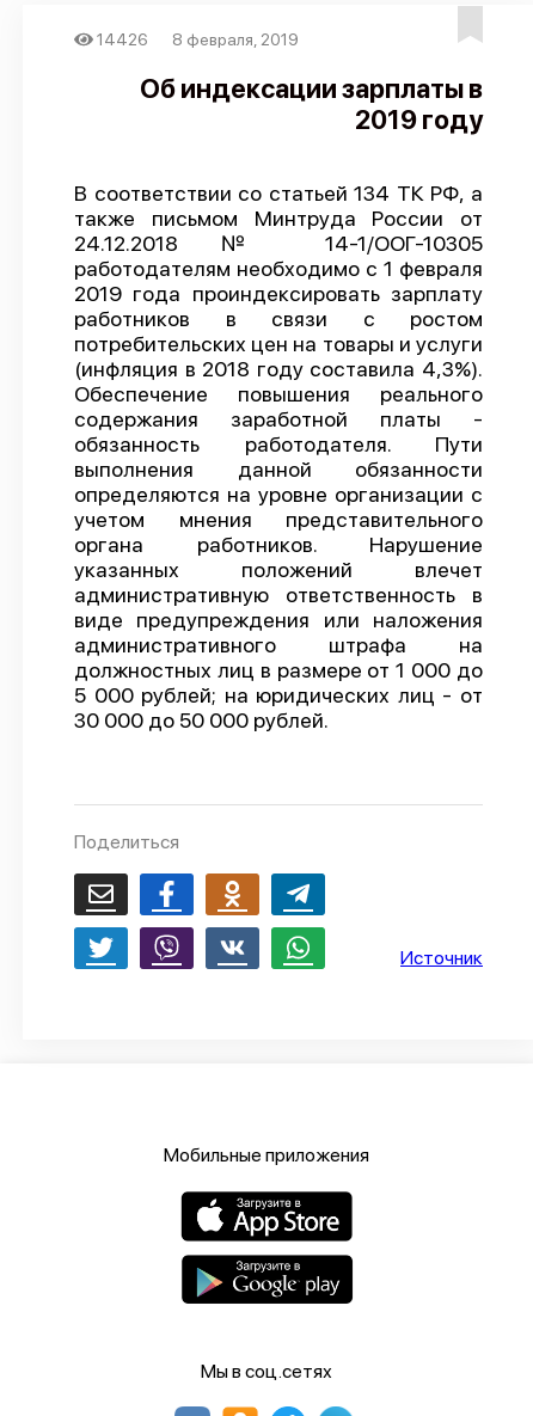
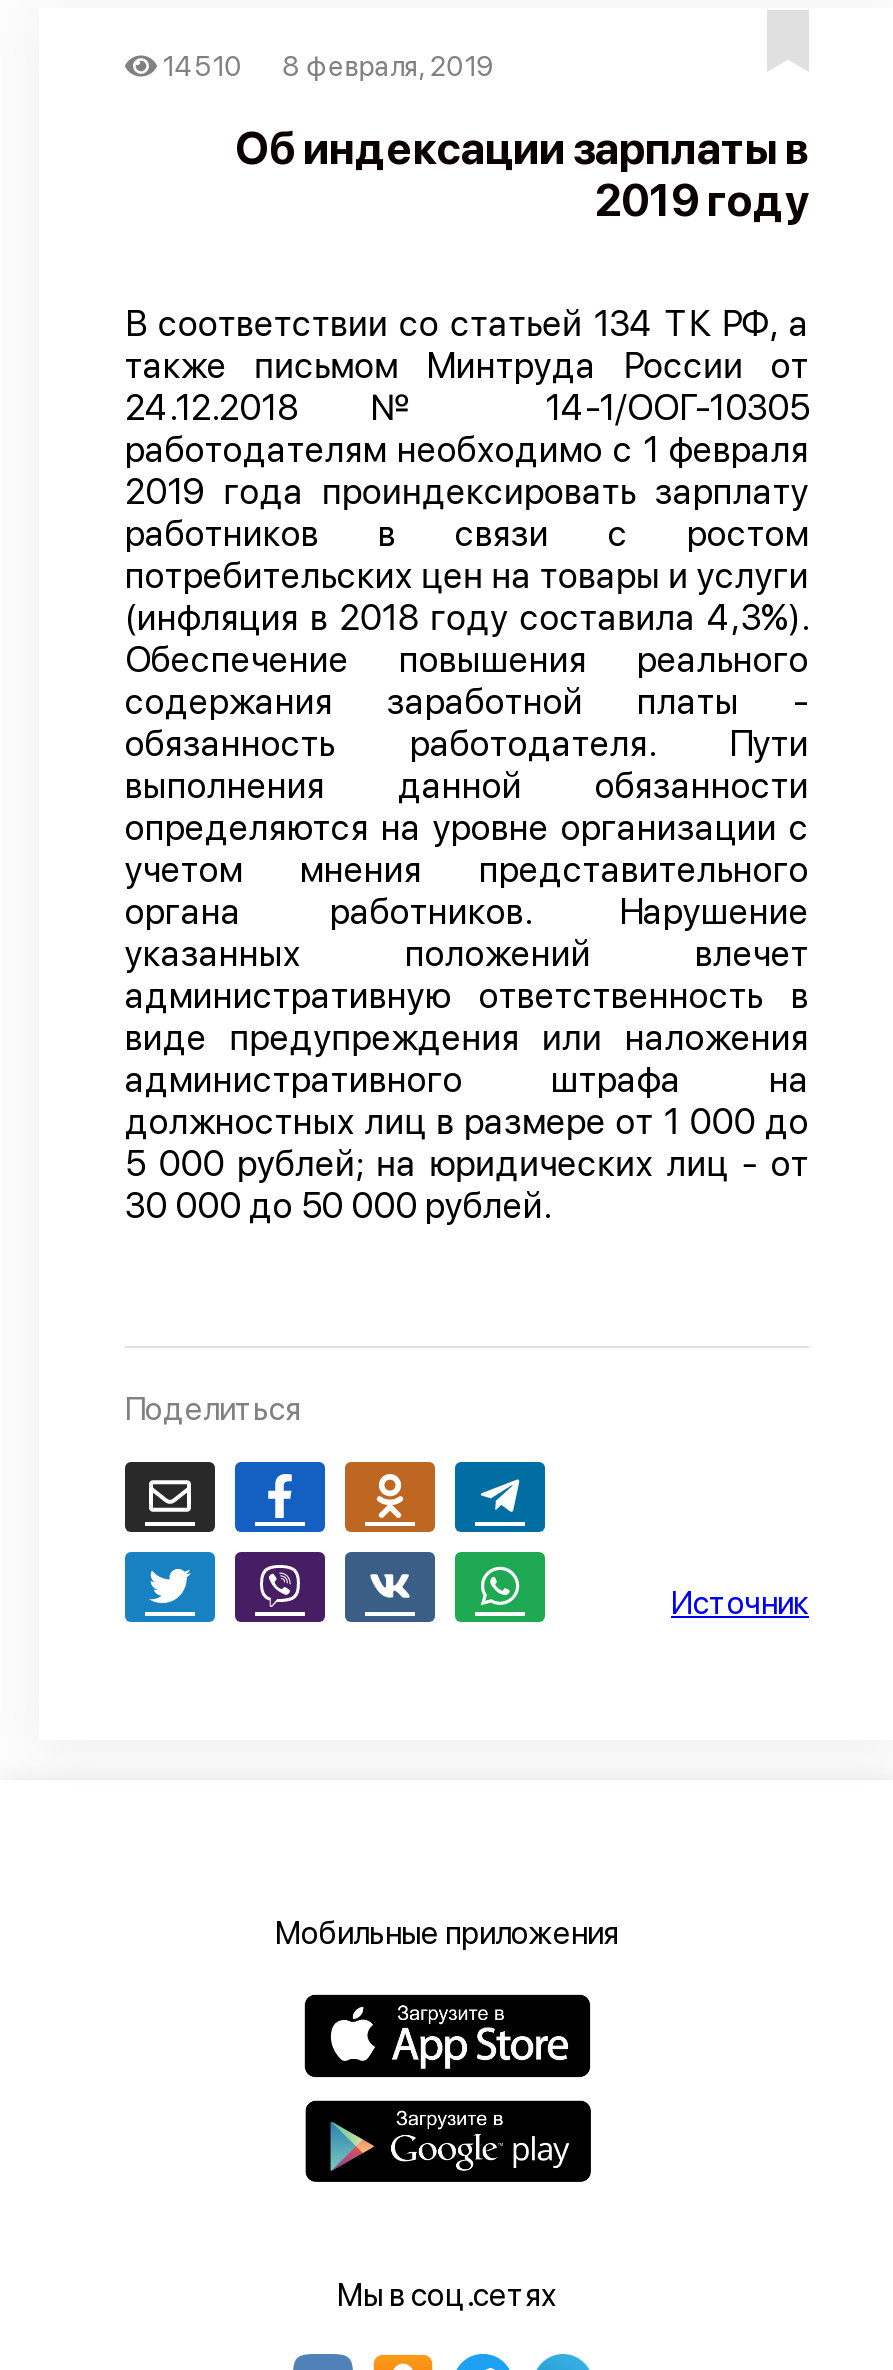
- 14426 8 февраля, 2019
+ 14510 8 февраля, 2019
